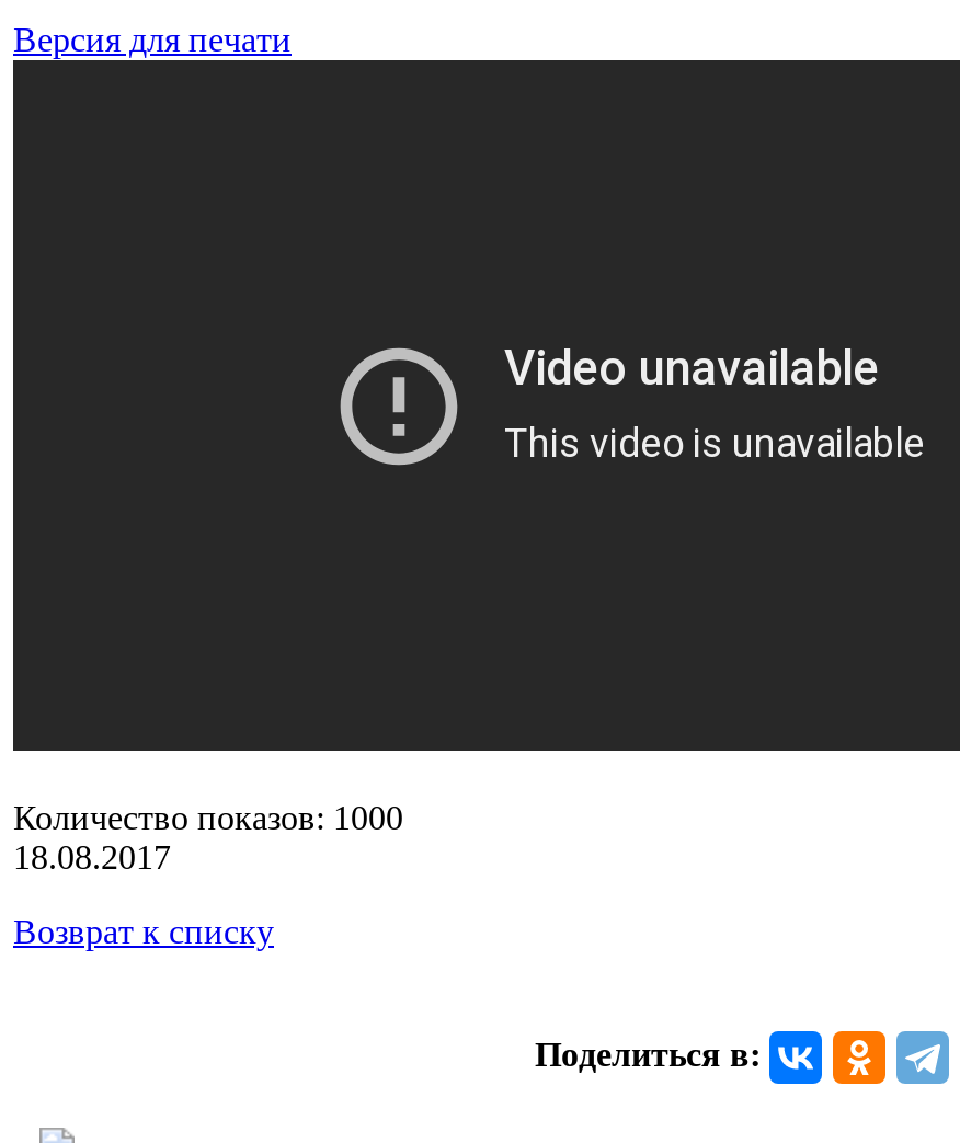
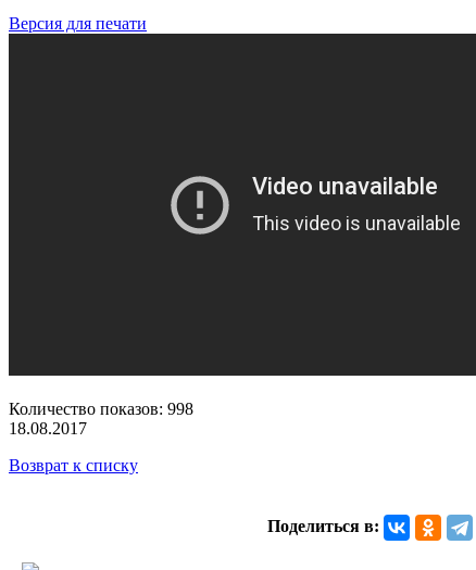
- Количество показов: 1000
+ Количество показов: 998
